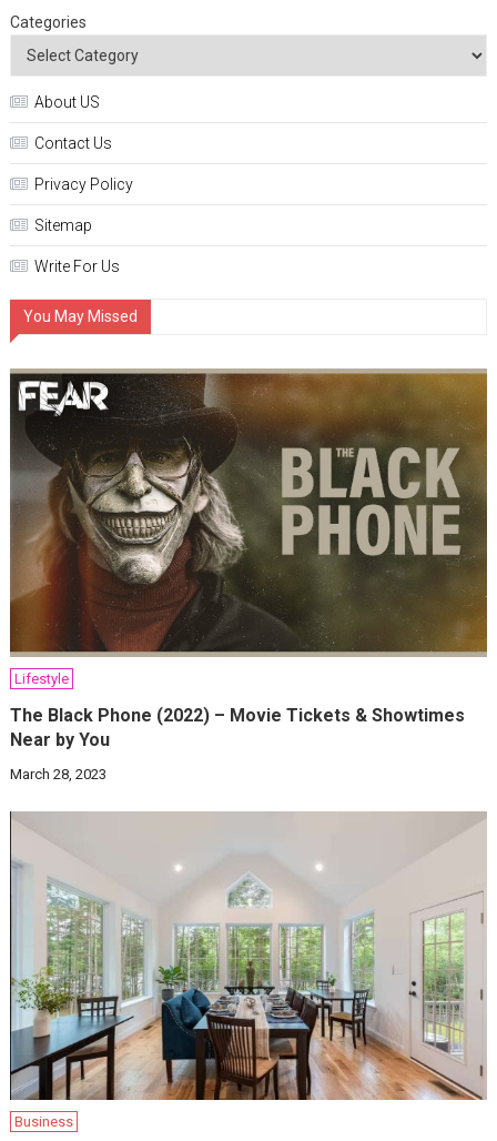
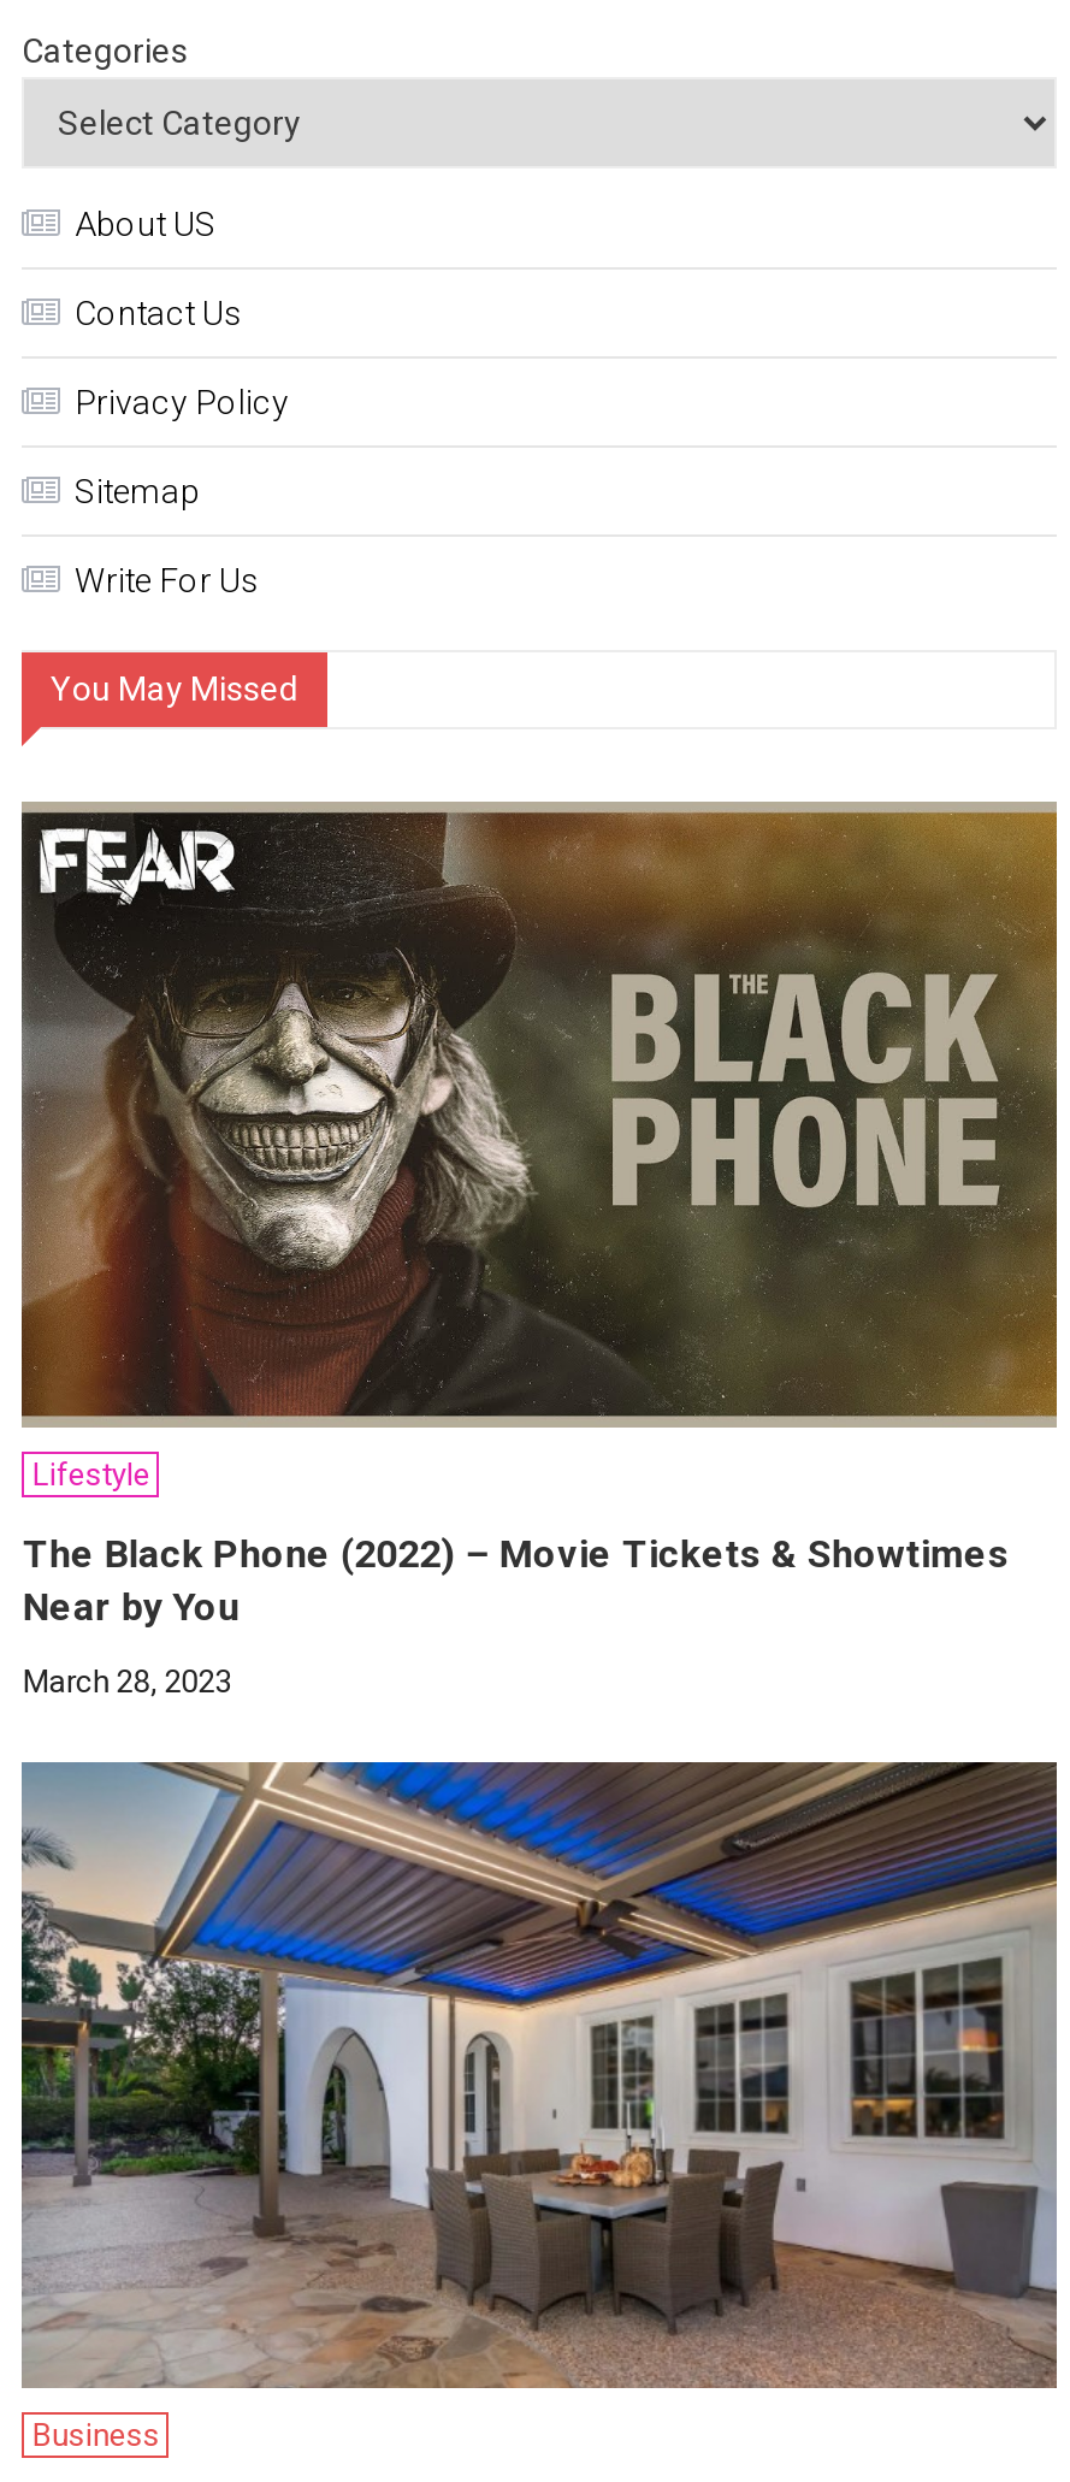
- [image]
+ [image]
